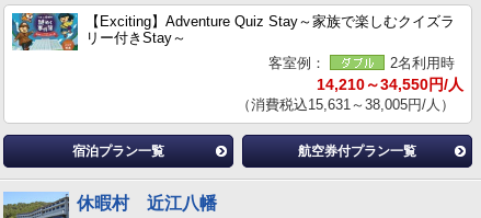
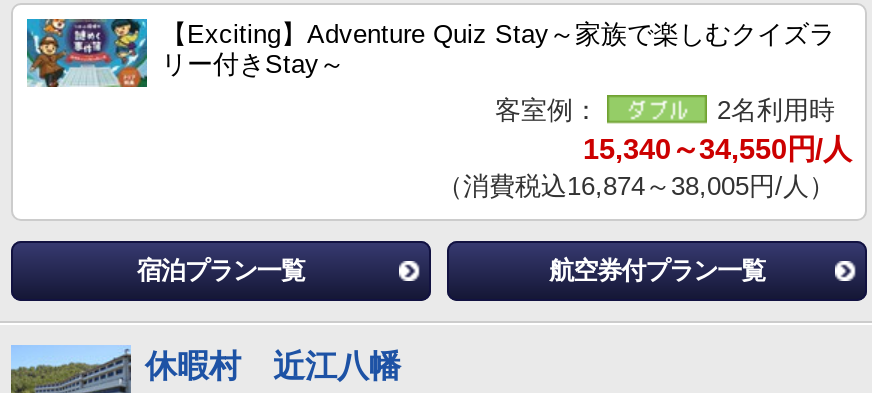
- 14,210～34,550円/人
+ 15,340～34,550円/人

- （消費税込15,631～38,005円/人）
+ （消費税込16,874～38,005円/人）
